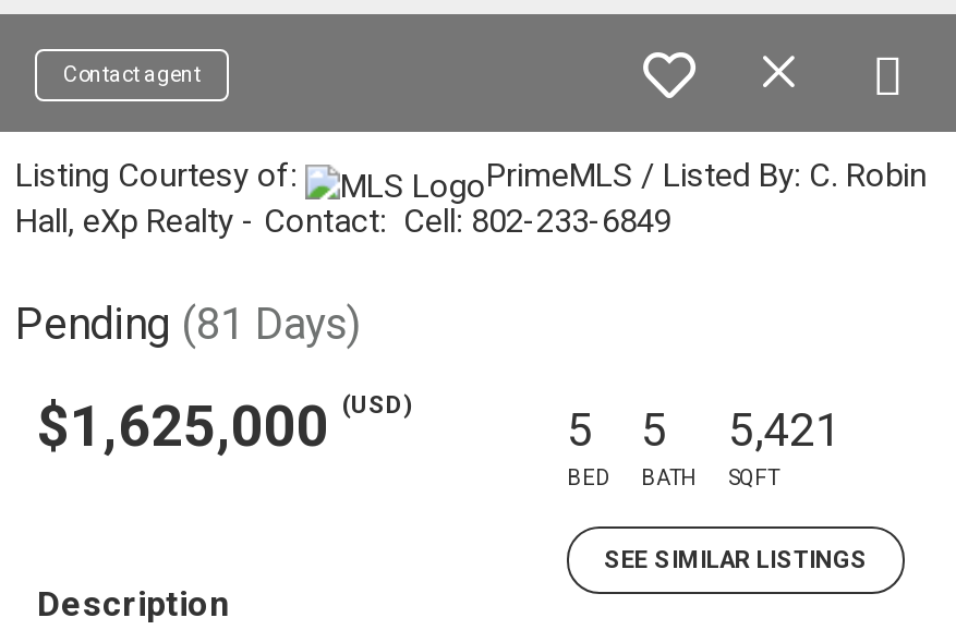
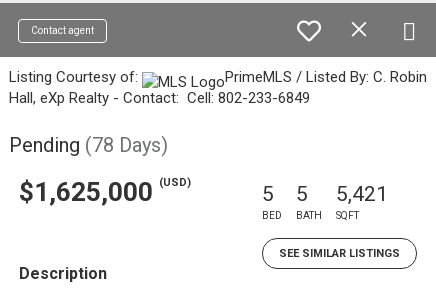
- Pending (81 Days)
+ Pending (78 Days)
